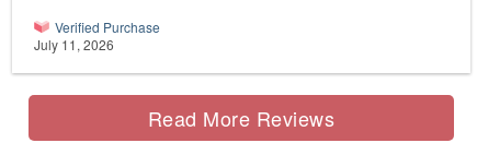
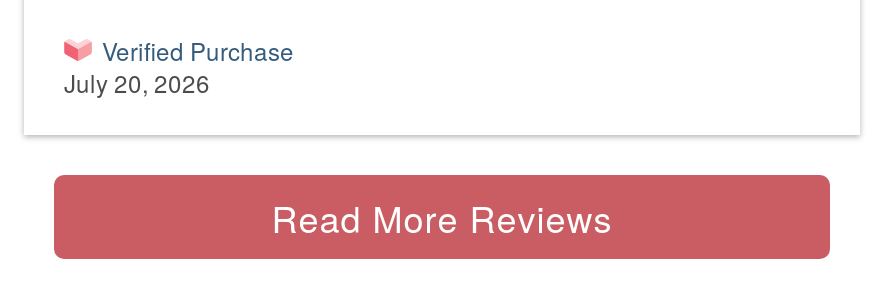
- July 11, 2026
+ July 20, 2026
